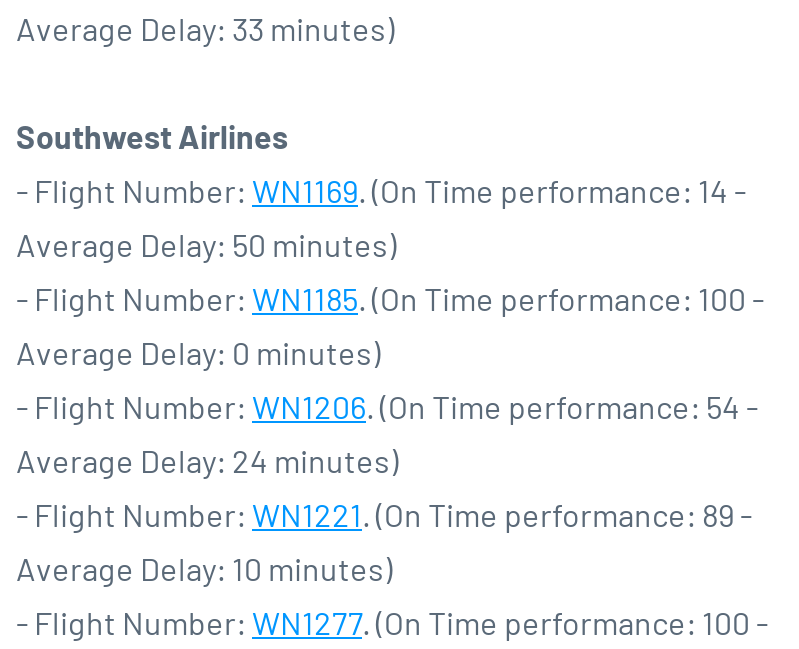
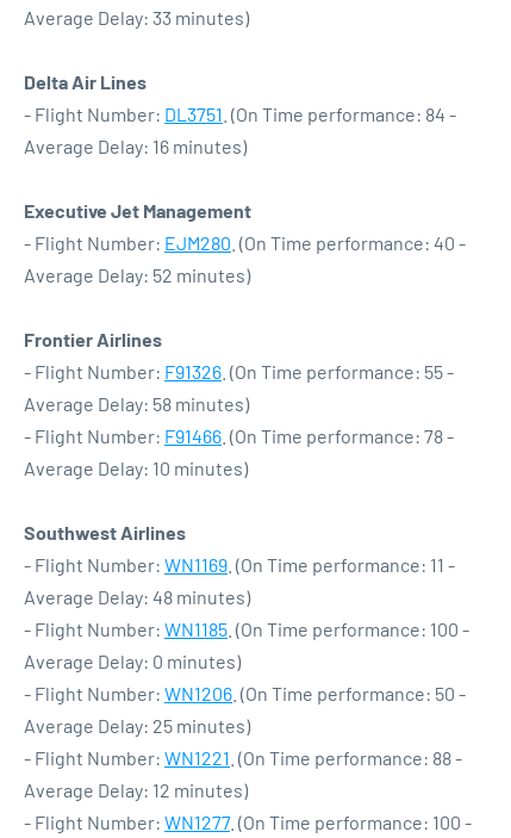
+ Delta Air Lines
+ - Flight Number: DL3751. (On Time performance: 84 -
+ Average Delay: 16 minutes)
+ Executive Jet Management
+ - Flight Number: EJM280. (On Time performance: 40 -
+ Average Delay: 52 minutes)
+ Frontier Airlines
+ - Flight Number: F91326. (On Time performance: 55 -
+ Average Delay: 58 minutes)
+ - Flight Number: F91466. (On Time performance: 78 -

- - Flight Number: WN1169. (On Time performance: 14 -
+ - Flight Number: WN1169. (On Time performance: 11 -

- Average Delay: 50 minutes)
+ Average Delay: 48 minutes)

+ Average Delay: 12 minutes)

- - Flight Number: WN1206. (On Time performance: 54 -
+ - Flight Number: WN1206. (On Time performance: 50 -

- Average Delay: 24 minutes)
+ Average Delay: 25 minutes)

- - Flight Number: WN1221. (On Time performance: 89 -
+ - Flight Number: WN1221. (On Time performance: 88 -

moved up: Average Delay: 10 minutes)
